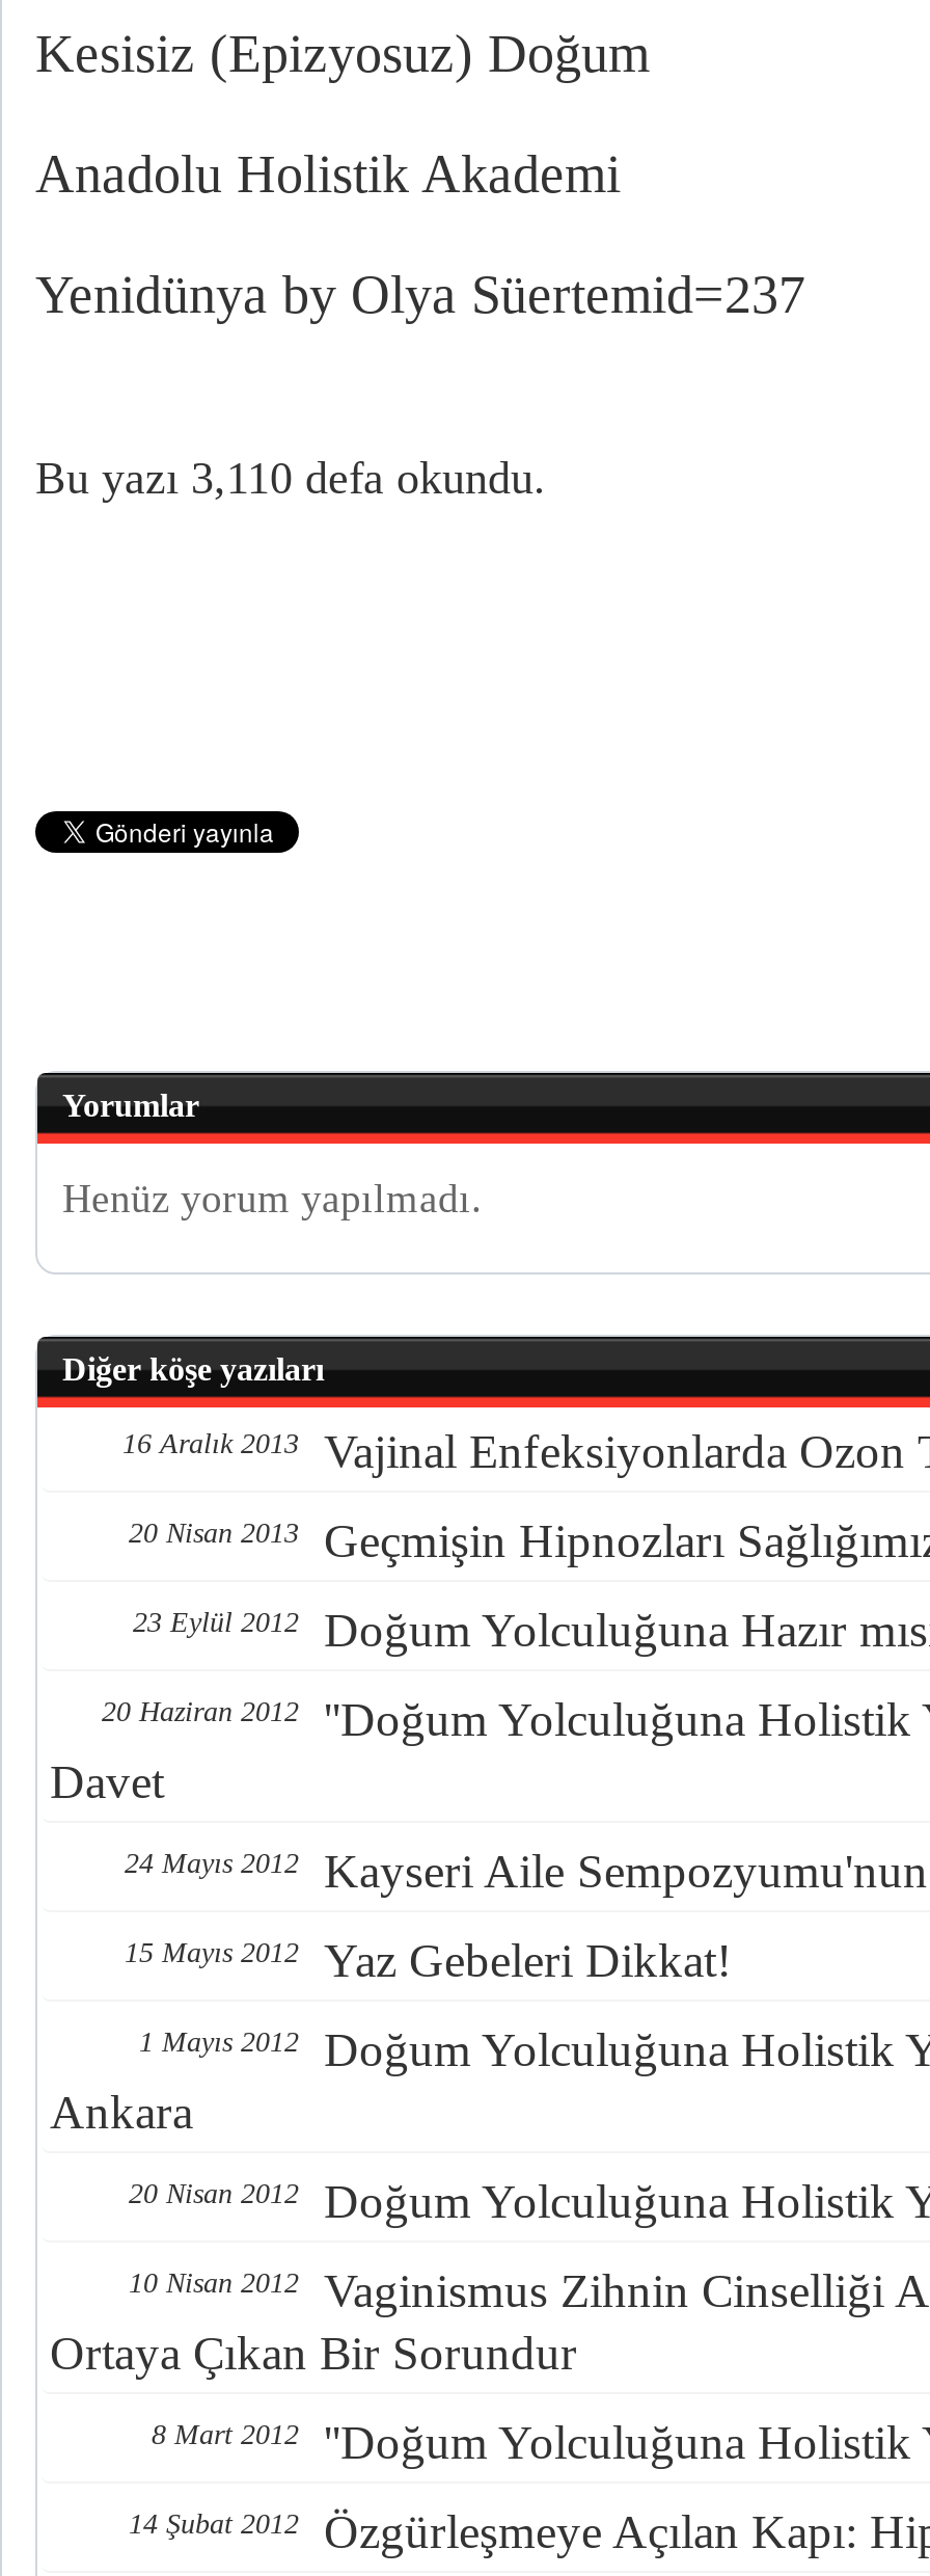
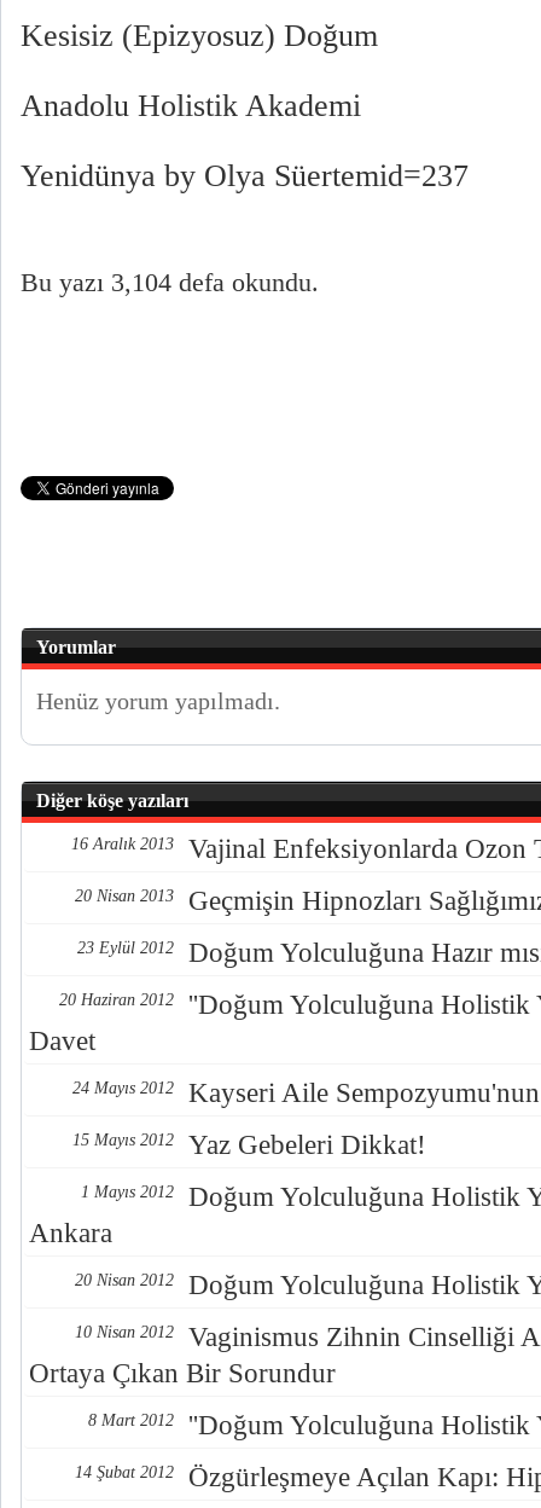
- Bu yazı 3,110 defa okundu.
+ Bu yazı 3,104 defa okundu.
